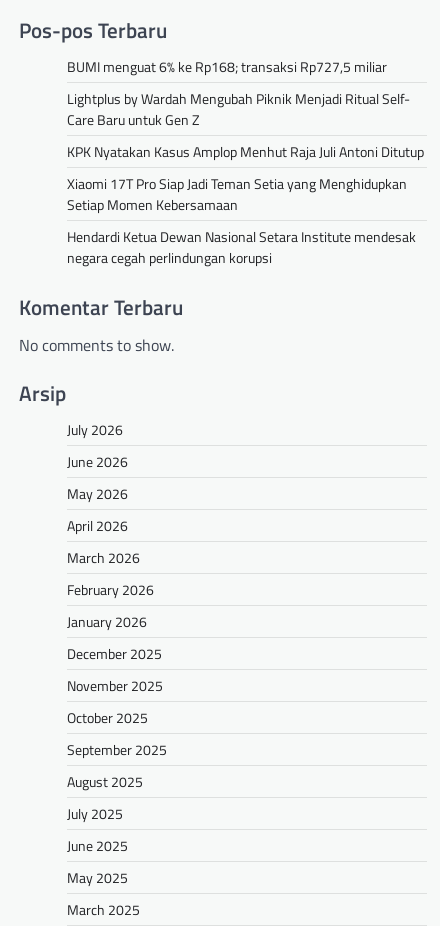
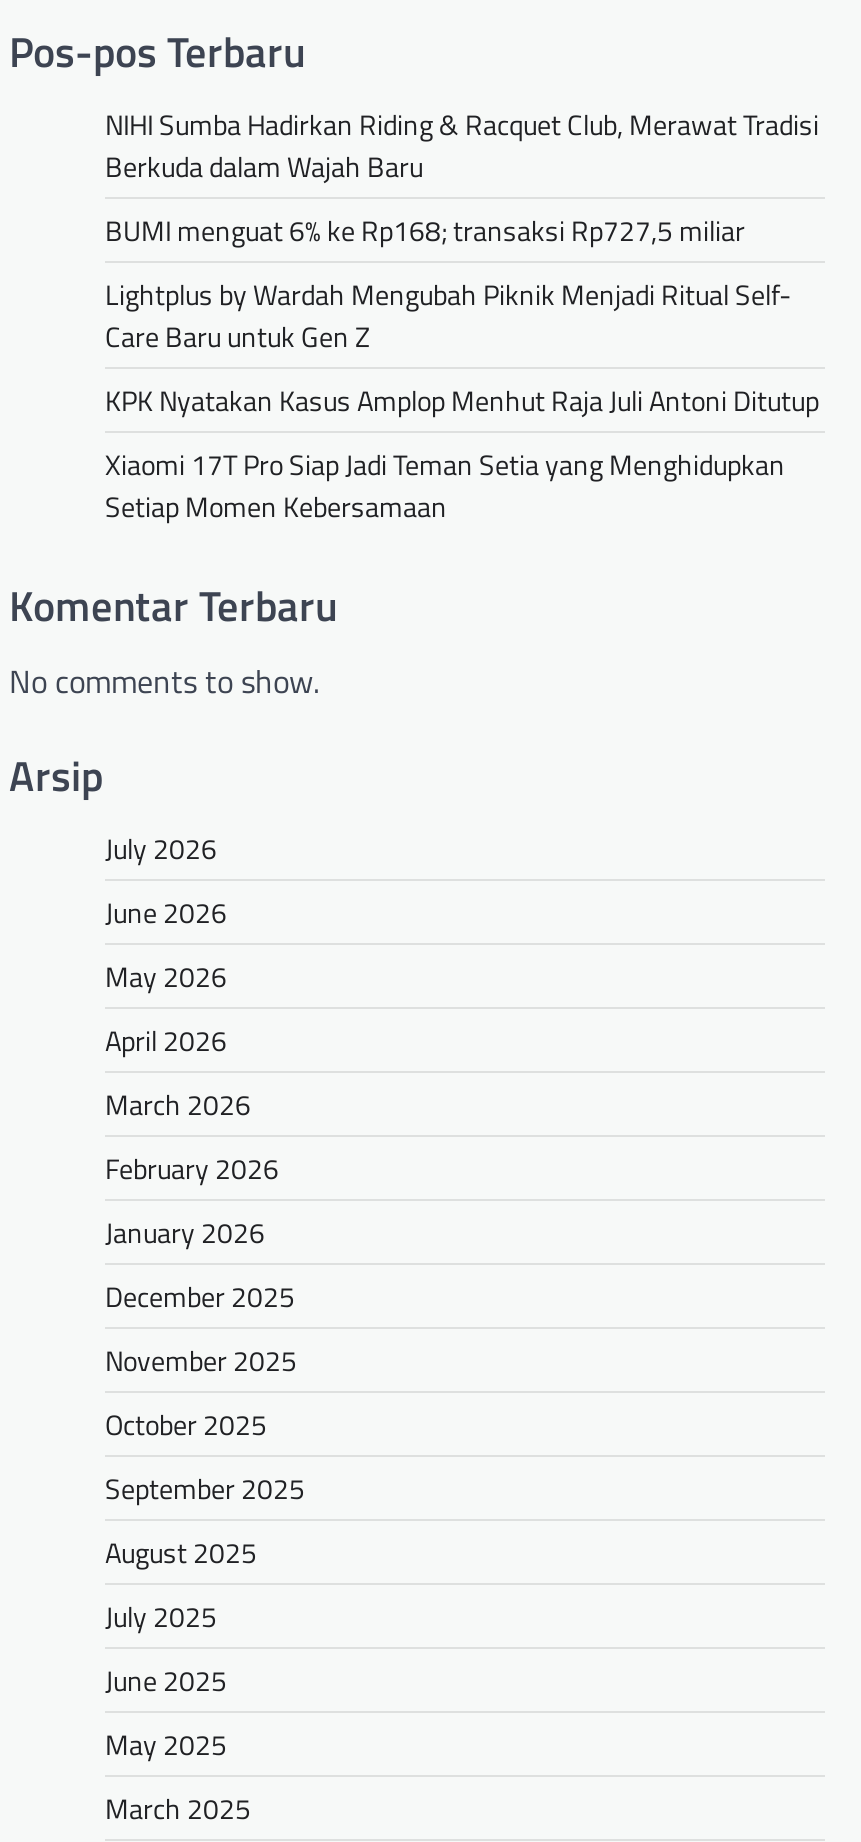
+ NIHI Sumba Hadirkan Riding & Racquet Club, Merawat Tradisi
+ Berkuda dalam Wajah Baru

moved down: BUMI menguat 6% ke Rp168; transaksi Rp727,5 miliar | Lightplus by Wardah Mengubah Piknik Menjadi Ritual Self- | Care Baru untuk Gen Z | KPK Nyatakan Kasus Amplop Menhut Raja Juli Antoni Ditutup | Xiaomi 17T Pro Siap Jadi Teman Setia yang Menghidupkan | Setiap Momen Kebersamaan

- Hendardi Ketua Dewan Nasional Setara Institute mendesak
- negara cegah perlindungan korupsi
